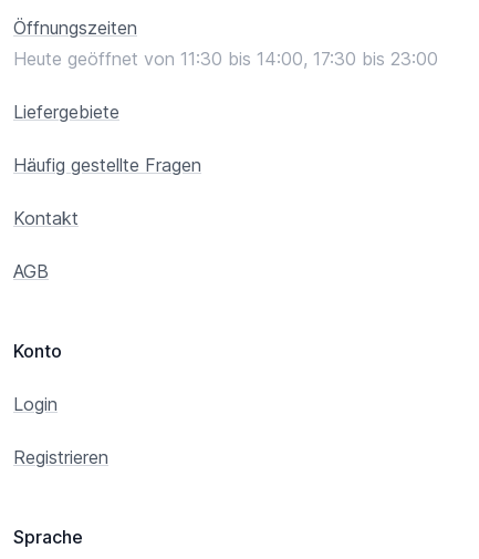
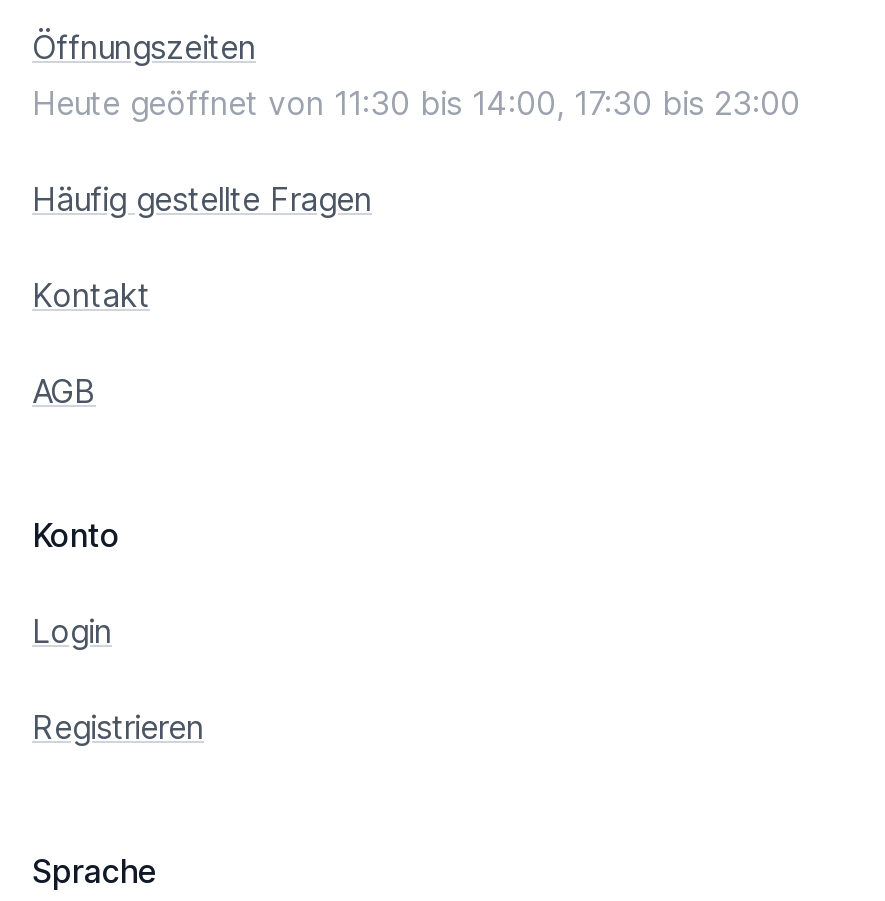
- Liefergebiete
